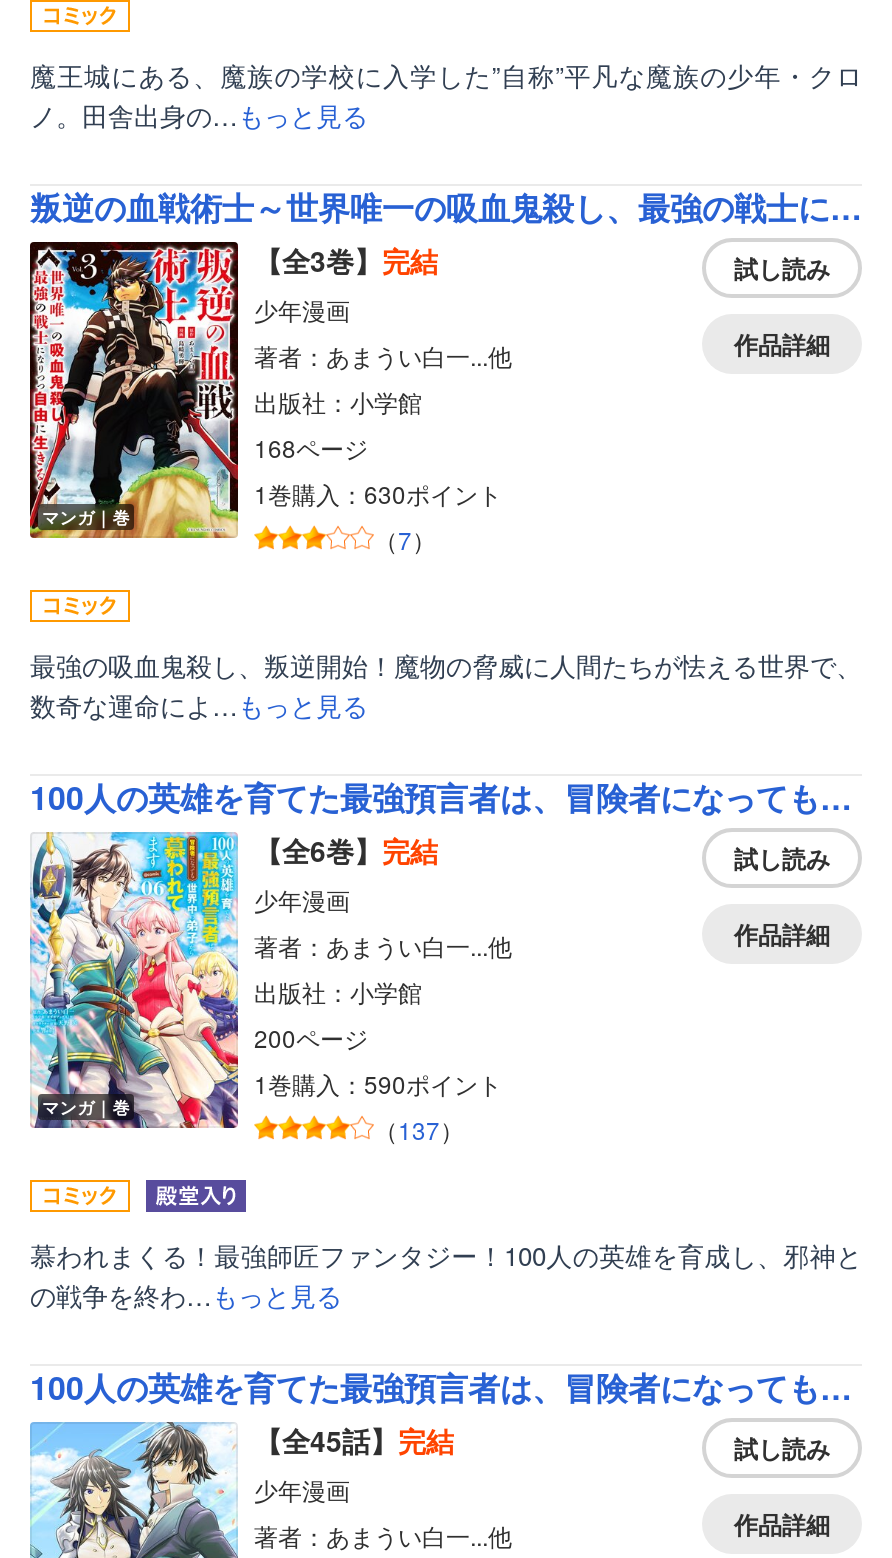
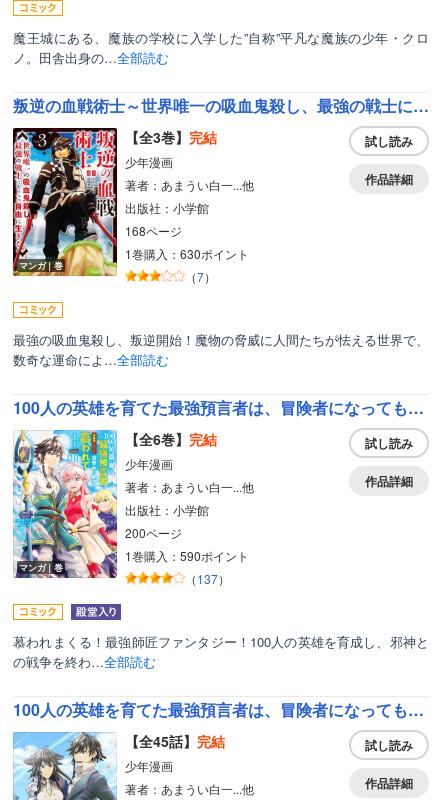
- ノ。田舎出身の…もっと見る
+ ノ。田舎出身の…全部読む

- 数奇な運命によ…もっと見る
+ 数奇な運命によ…全部読む

- の戦争を終わ…もっと見る
+ の戦争を終わ…全部読む
